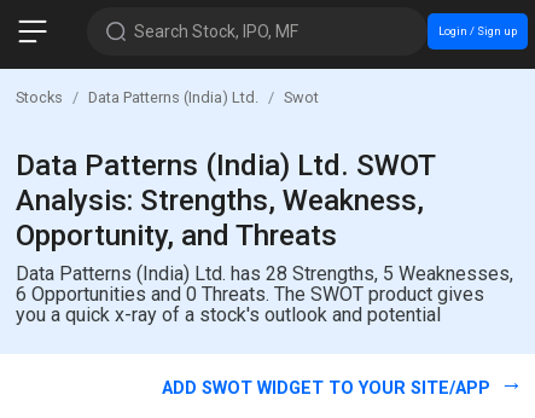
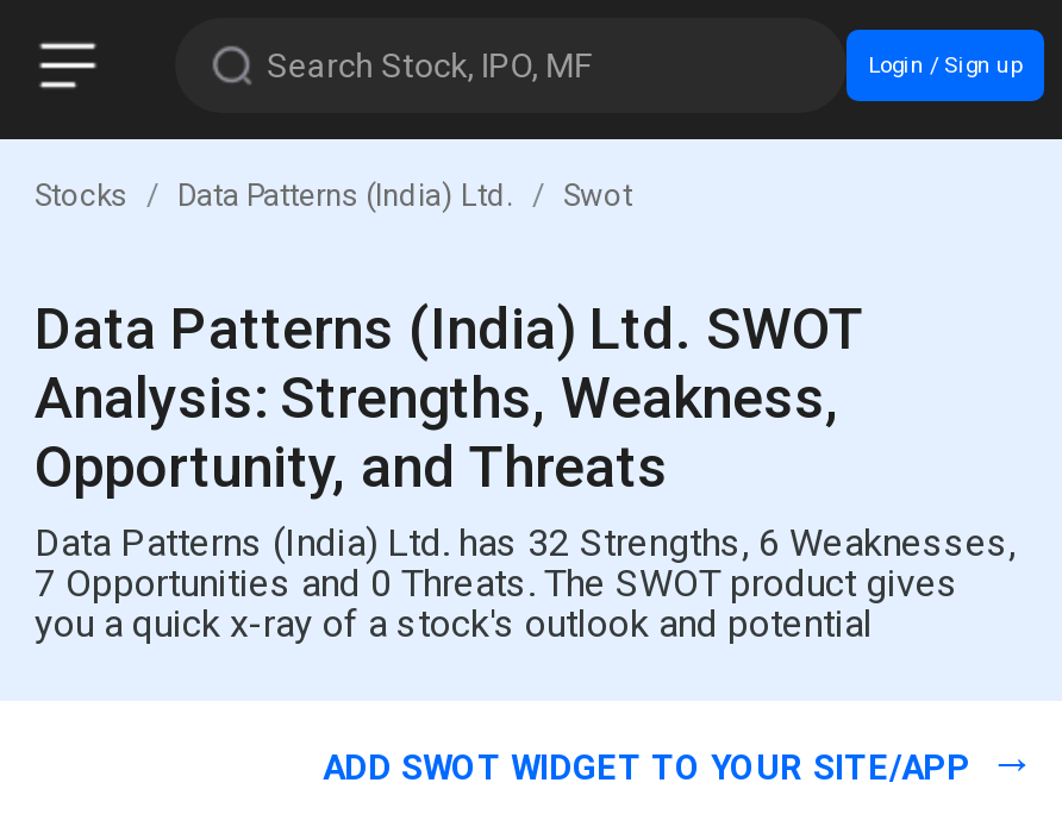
- Data Patterns (India) Ltd. has 28 Strengths, 5 Weaknesses,
+ Data Patterns (India) Ltd. has 32 Strengths, 6 Weaknesses,

- 6 Opportunities and 0 Threats. The SWOT product gives
+ 7 Opportunities and 0 Threats. The SWOT product gives
